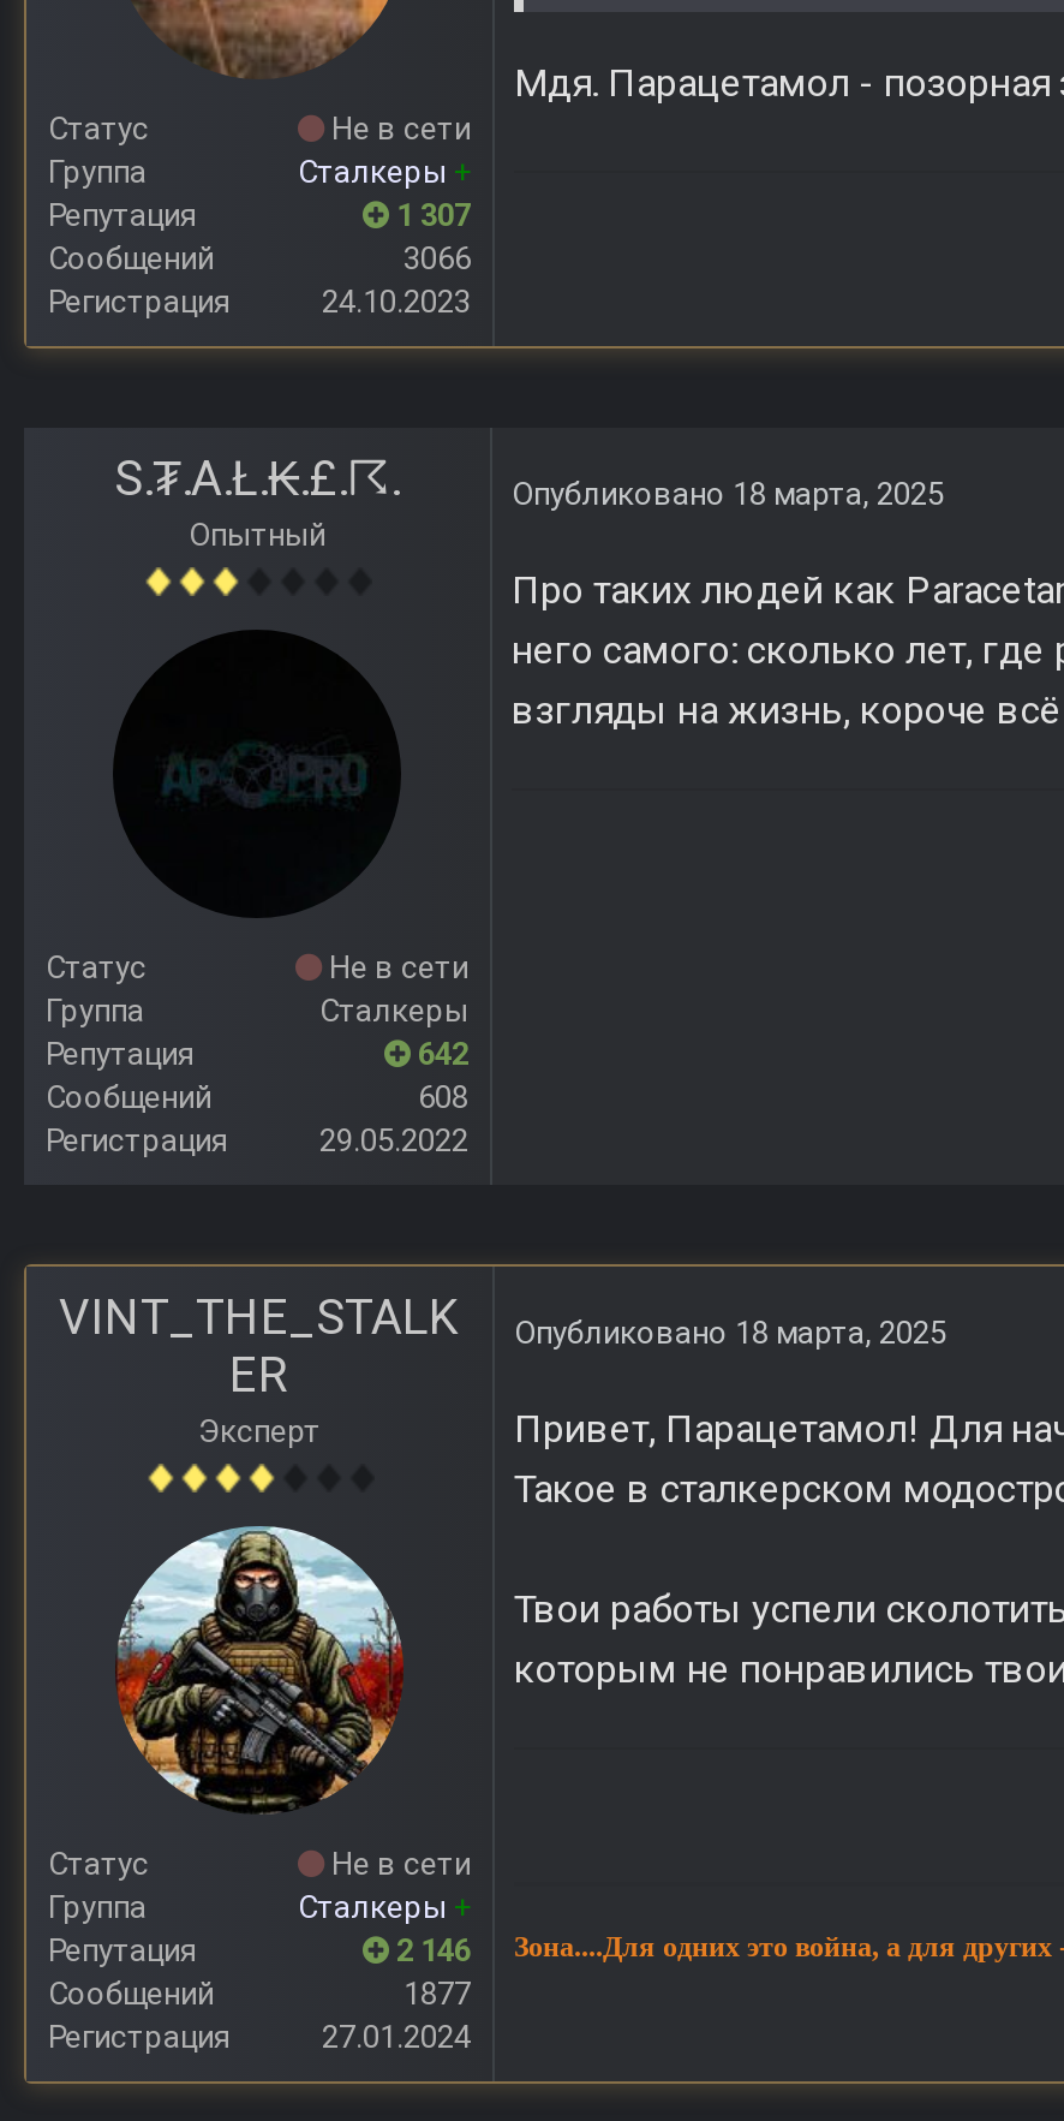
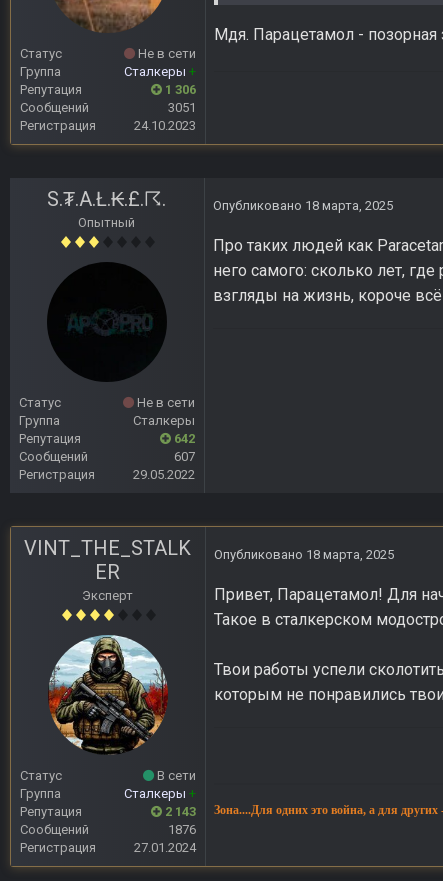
- 1 307
+ 1 306

- 3066
+ 3051

- 608
+ 607

- Не в сети
+ В сети

- 2 146
+ 2 143

- 1877
+ 1876
